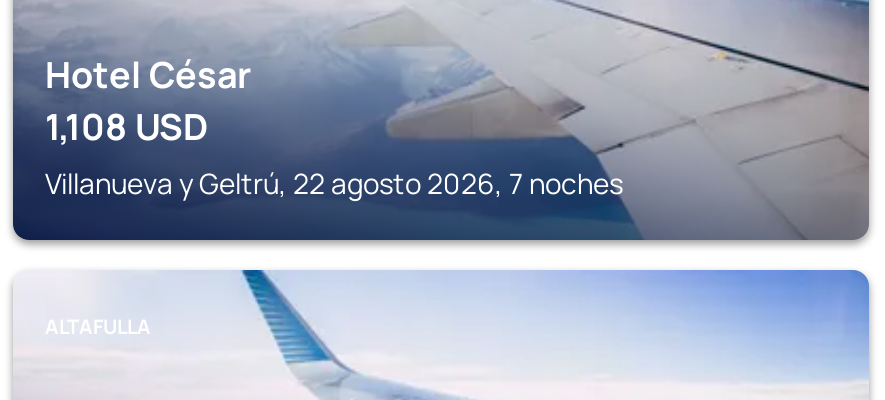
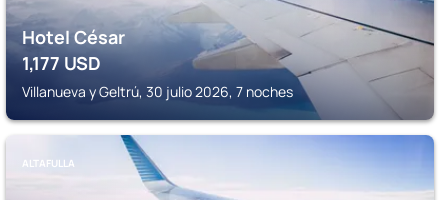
- 1,108 USD
+ 1,177 USD

- Villanueva y Geltrú, 22 agosto 2026, 7 noches
+ Villanueva y Geltrú, 30 julio 2026, 7 noches
